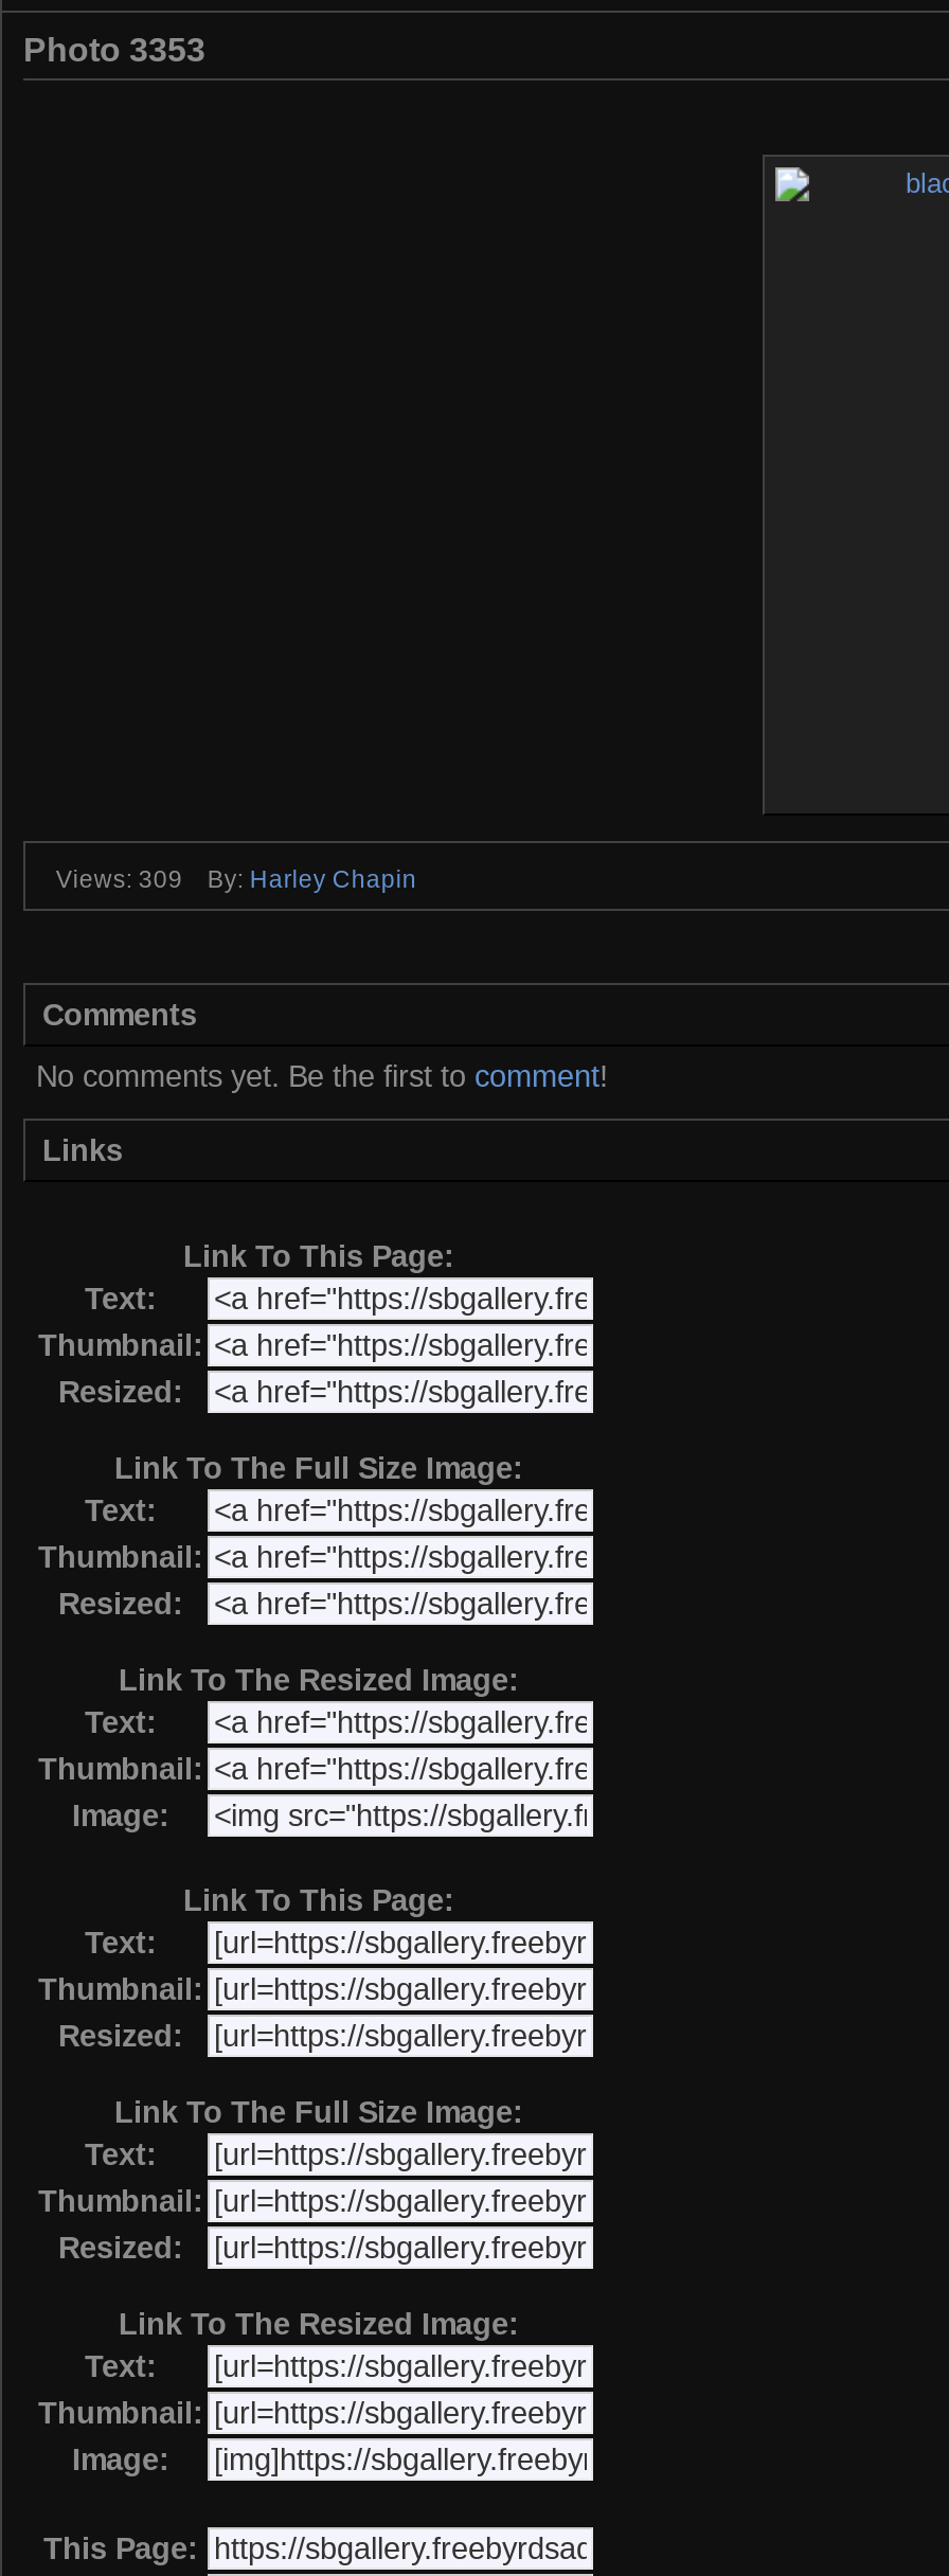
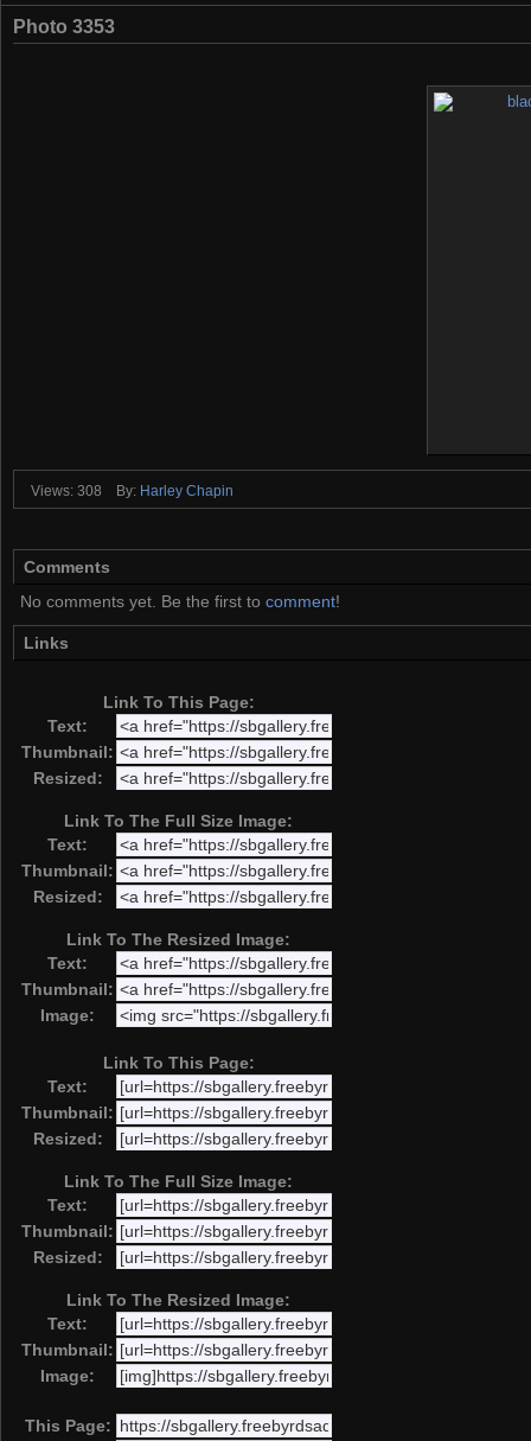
- Views: 309 By: Harley Chapin
+ Views: 308 By: Harley Chapin
